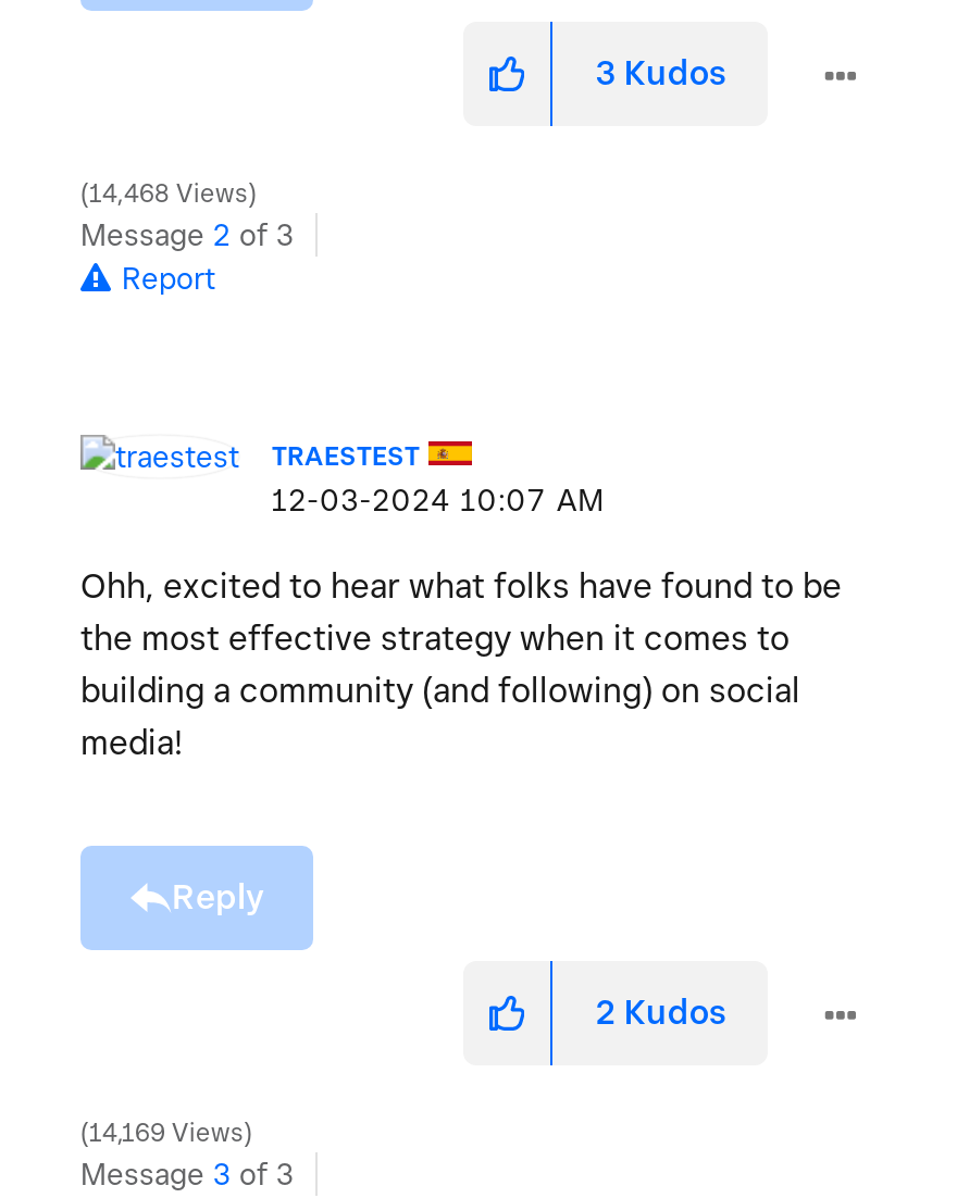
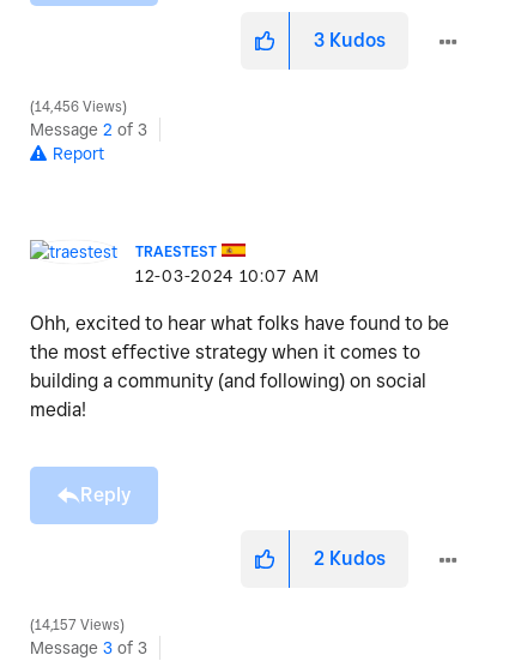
- 14,468 Views
+ 14,456 Views

- 14,169 Views
+ 14,157 Views
